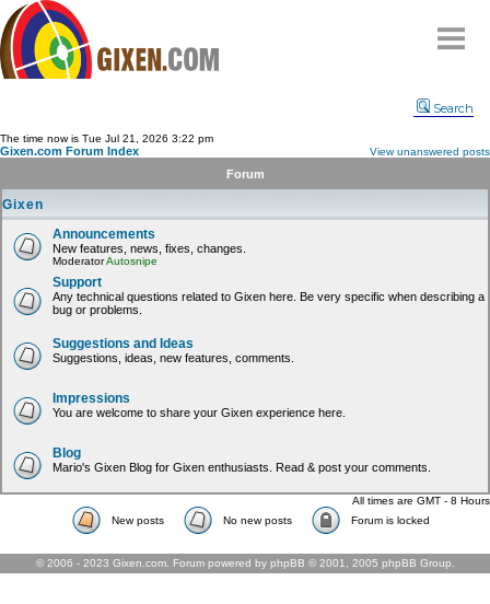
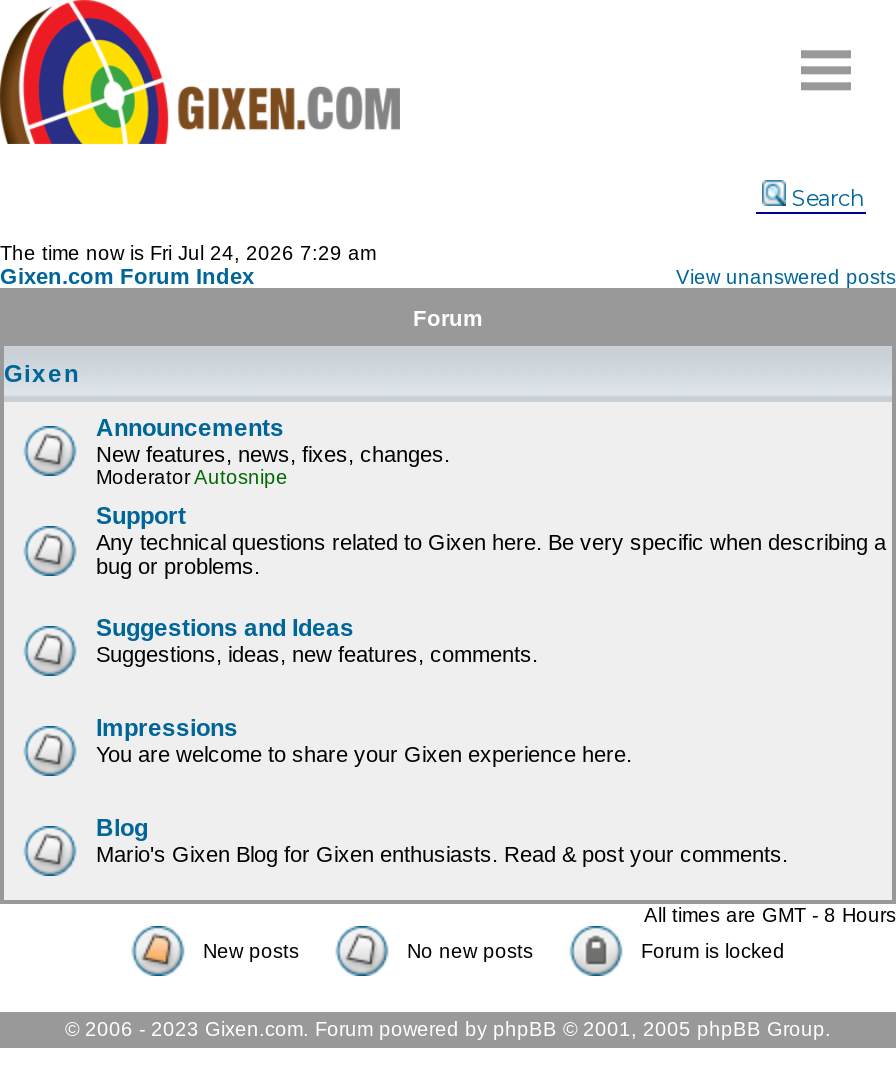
- The time now is Tue Jul 21, 2026 3:22 pm
+ The time now is Fri Jul 24, 2026 7:29 am
